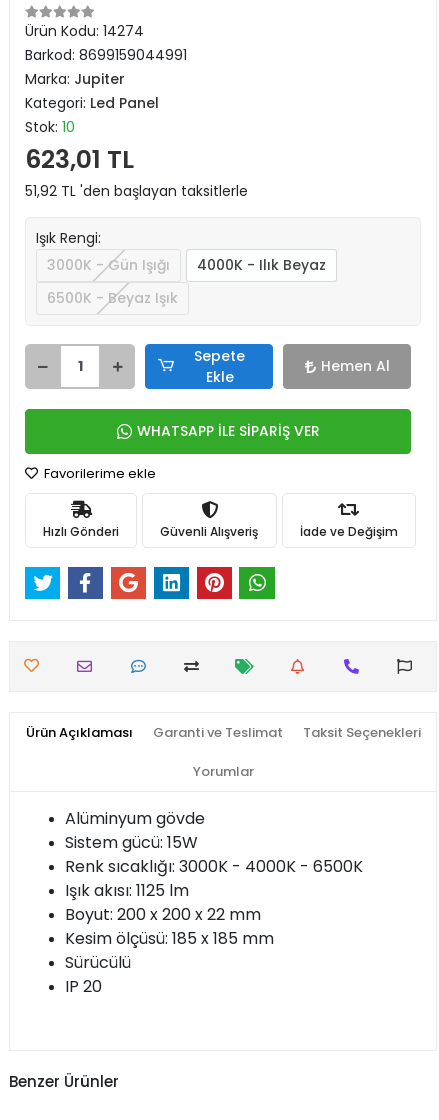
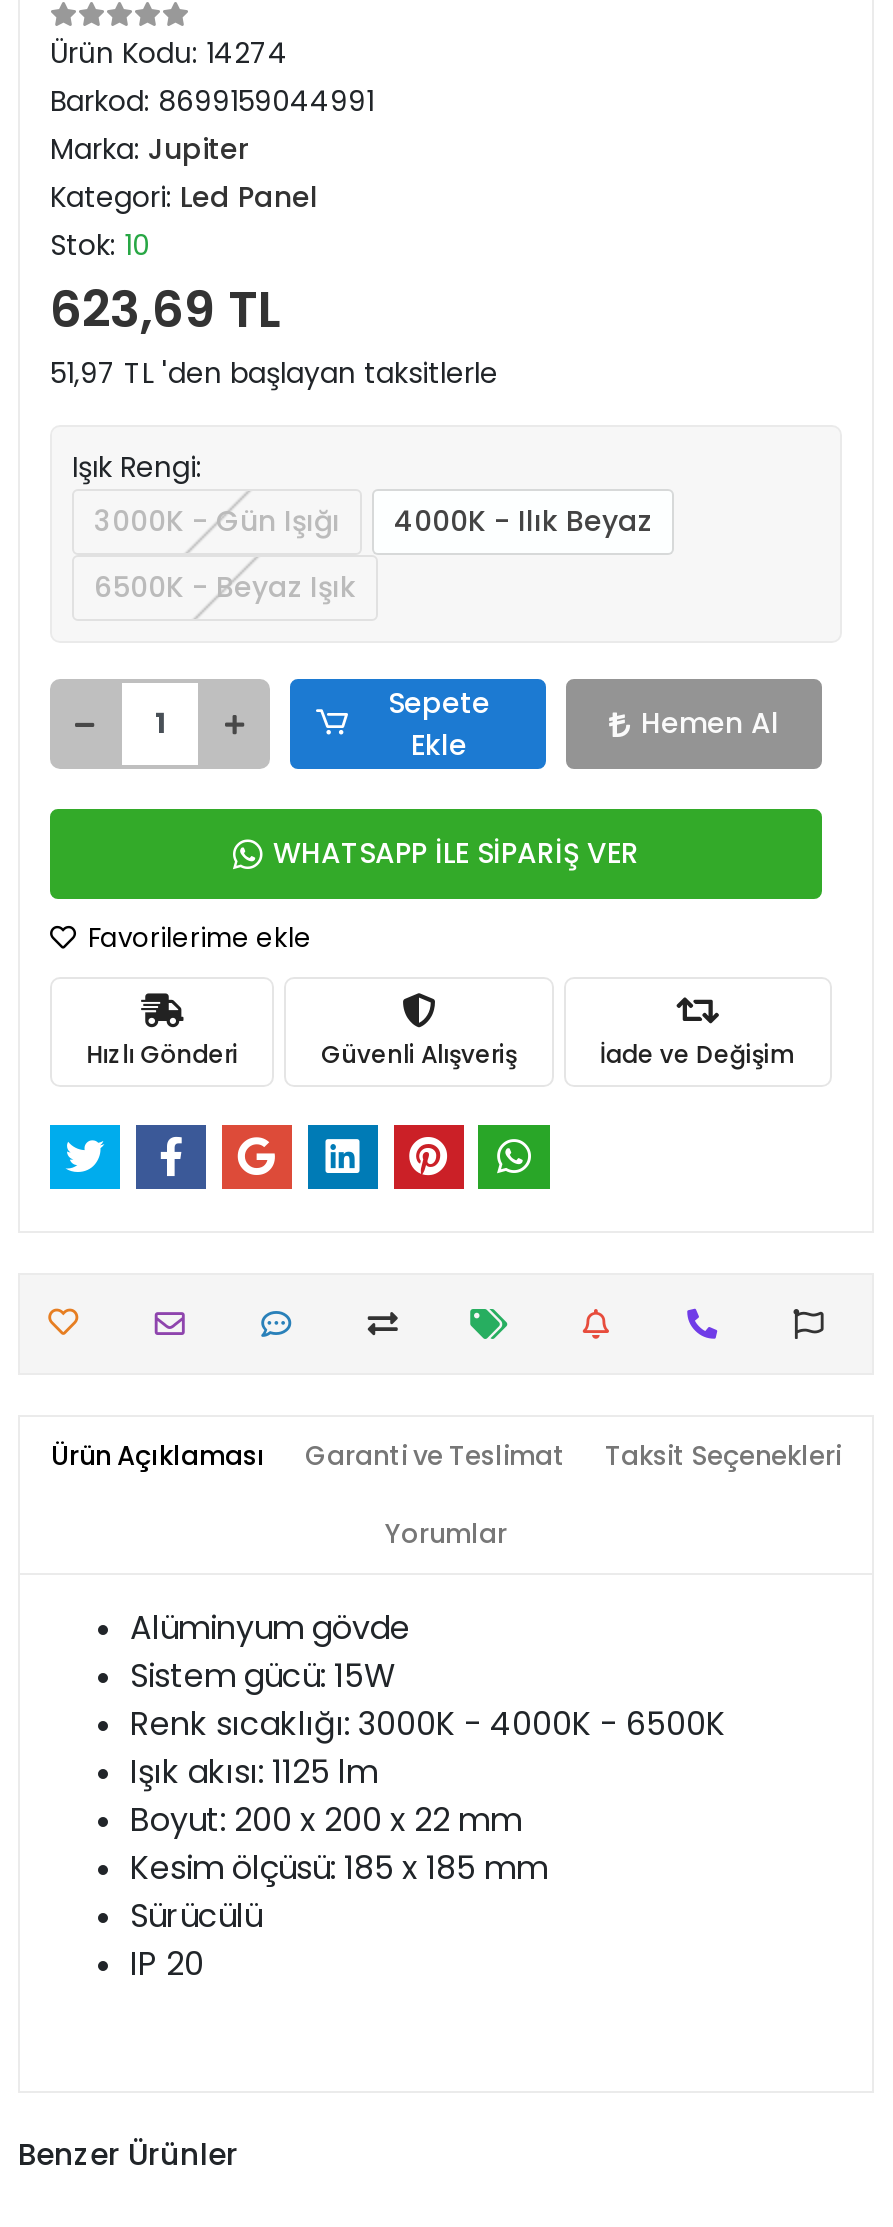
- 623,01 TL
+ 623,69 TL

- 51,92 TL 'den başlayan taksitlerle
+ 51,97 TL 'den başlayan taksitlerle
